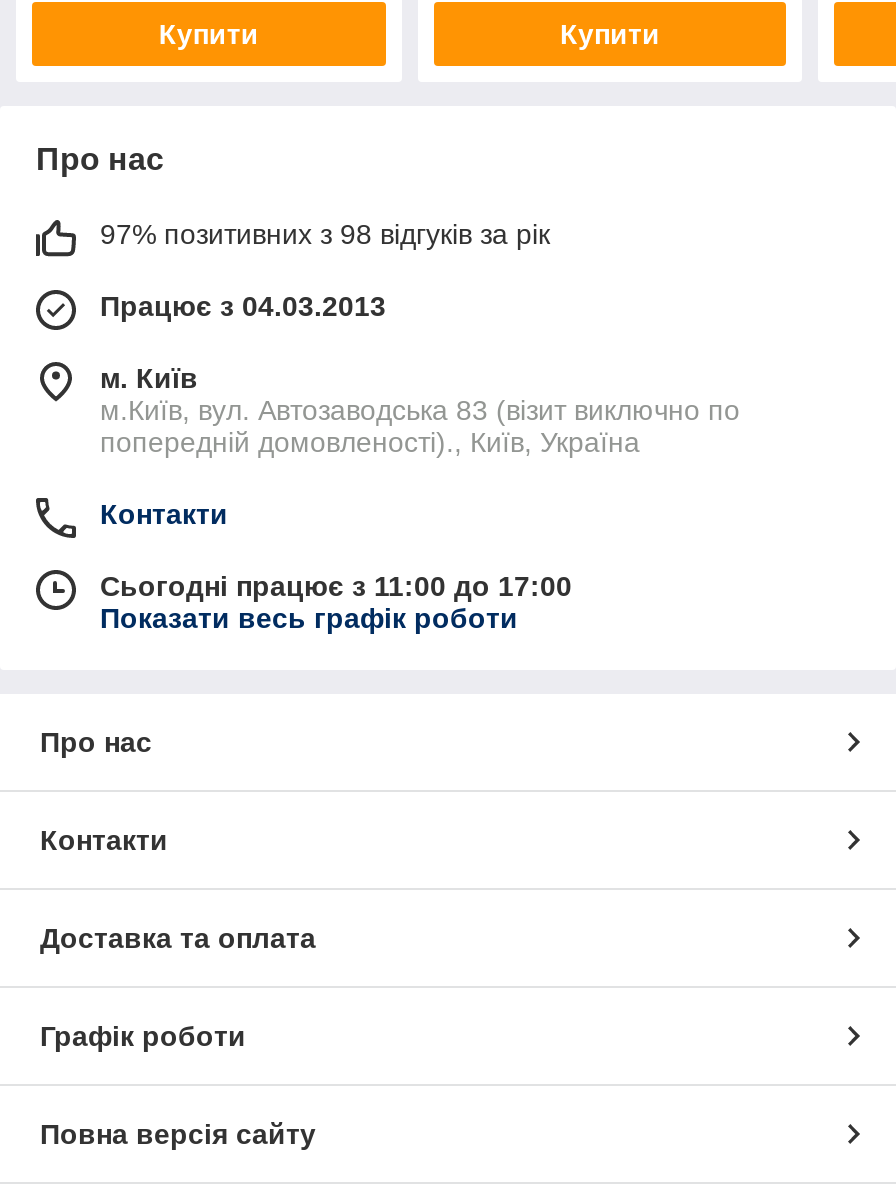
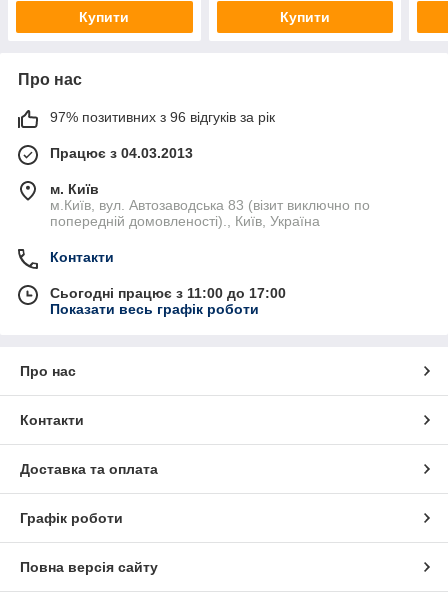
- 97% позитивних з 98 відгуків за рік
+ 97% позитивних з 96 відгуків за рік
